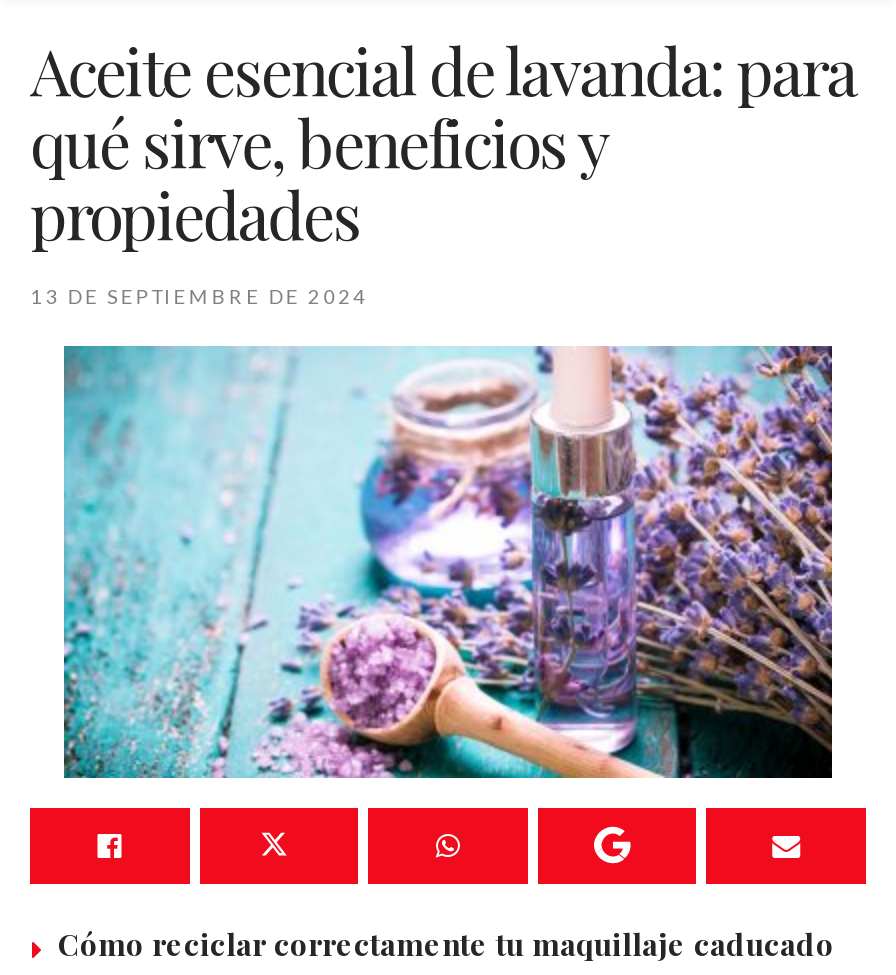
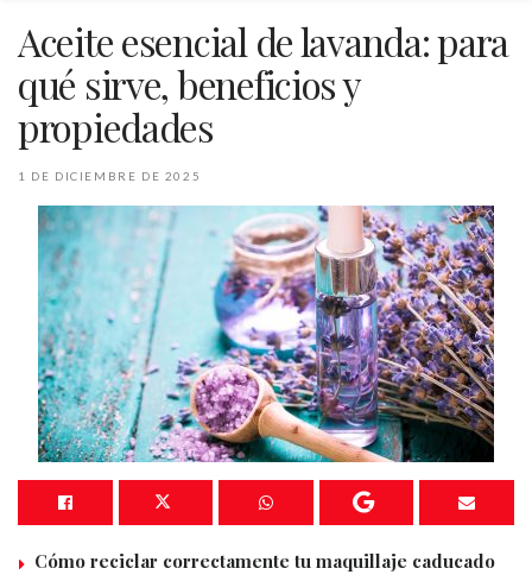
- 13 DE SEPTIEMBRE DE 2024
+ 1 DE DICIEMBRE DE 2025
